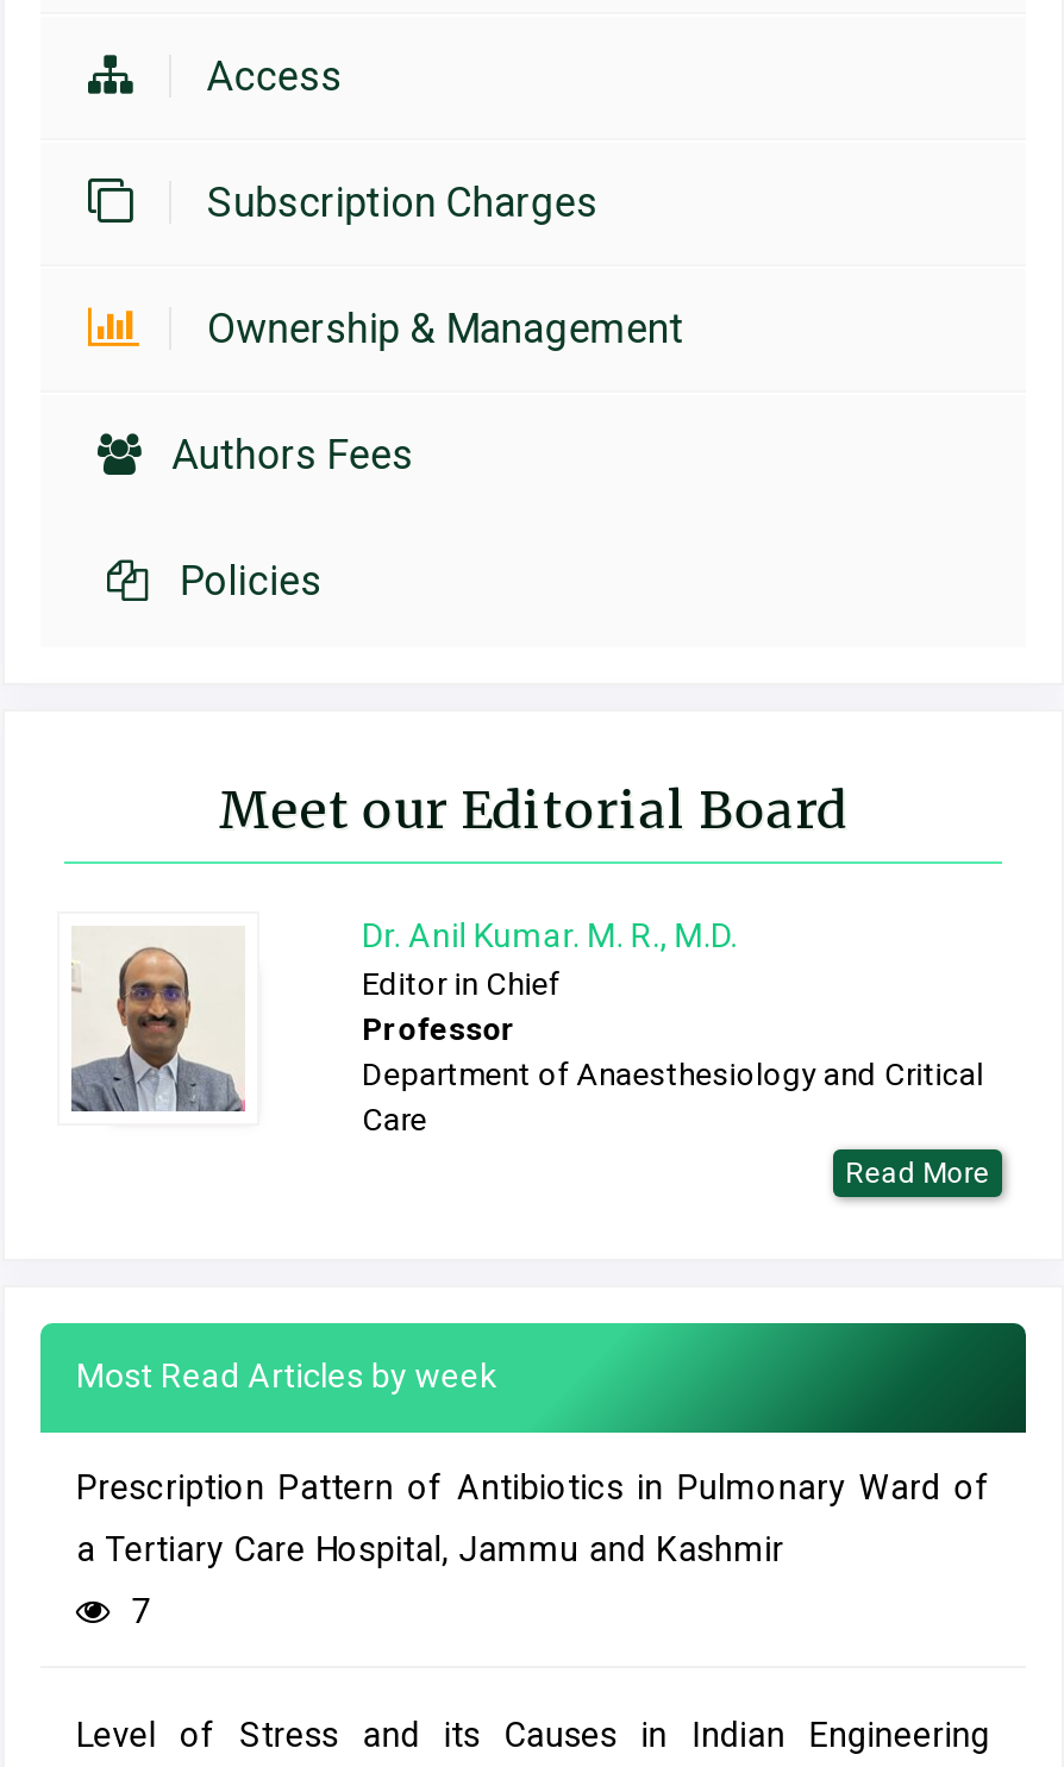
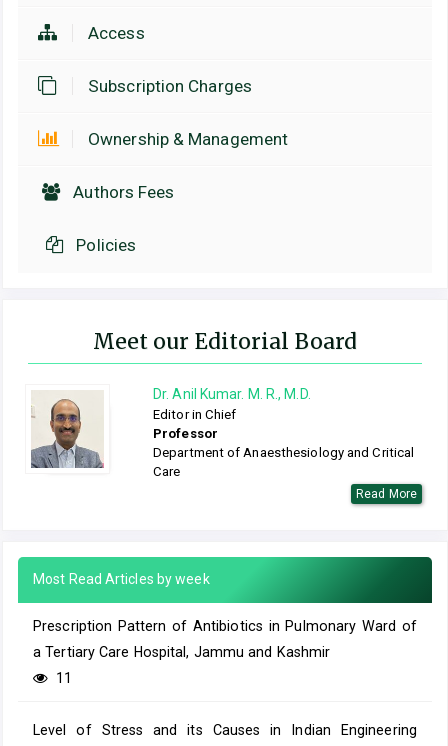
- 7
+ 11
